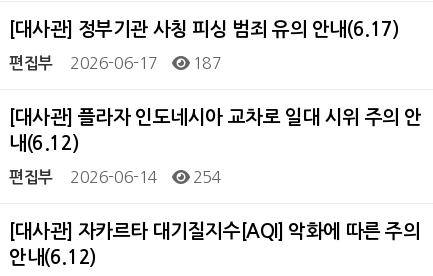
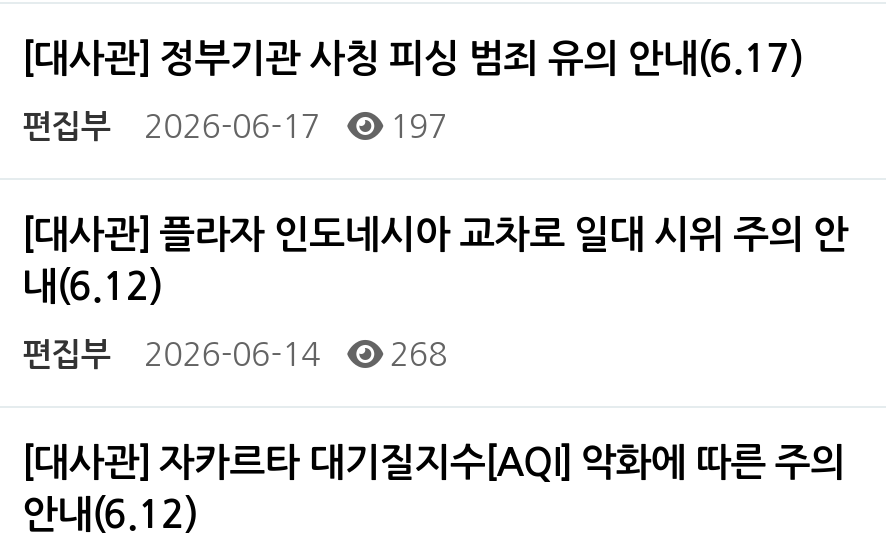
- 편집부 2026-06-17 187
+ 편집부 2026-06-17 197

- 편집부 2026-06-14 254
+ 편집부 2026-06-14 268
